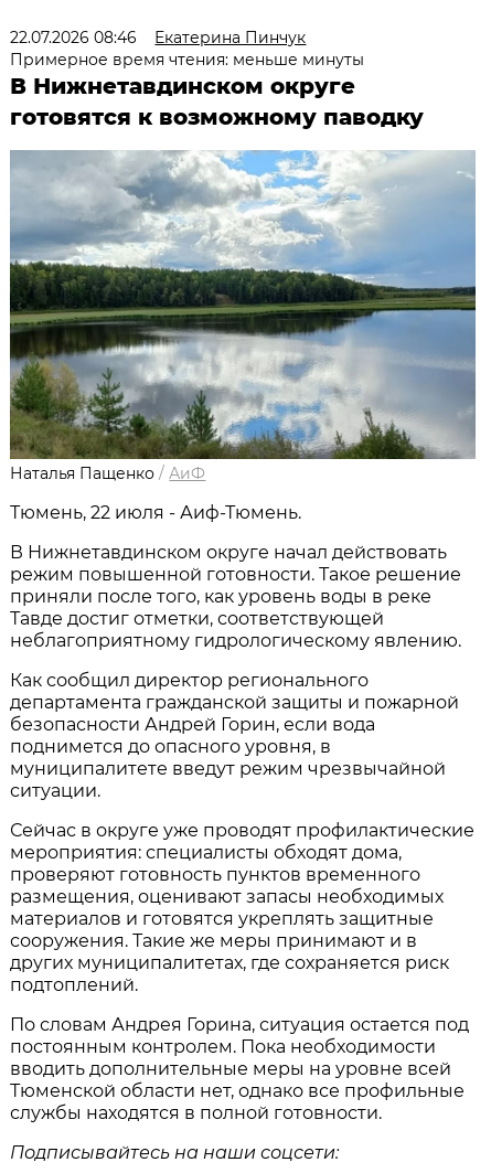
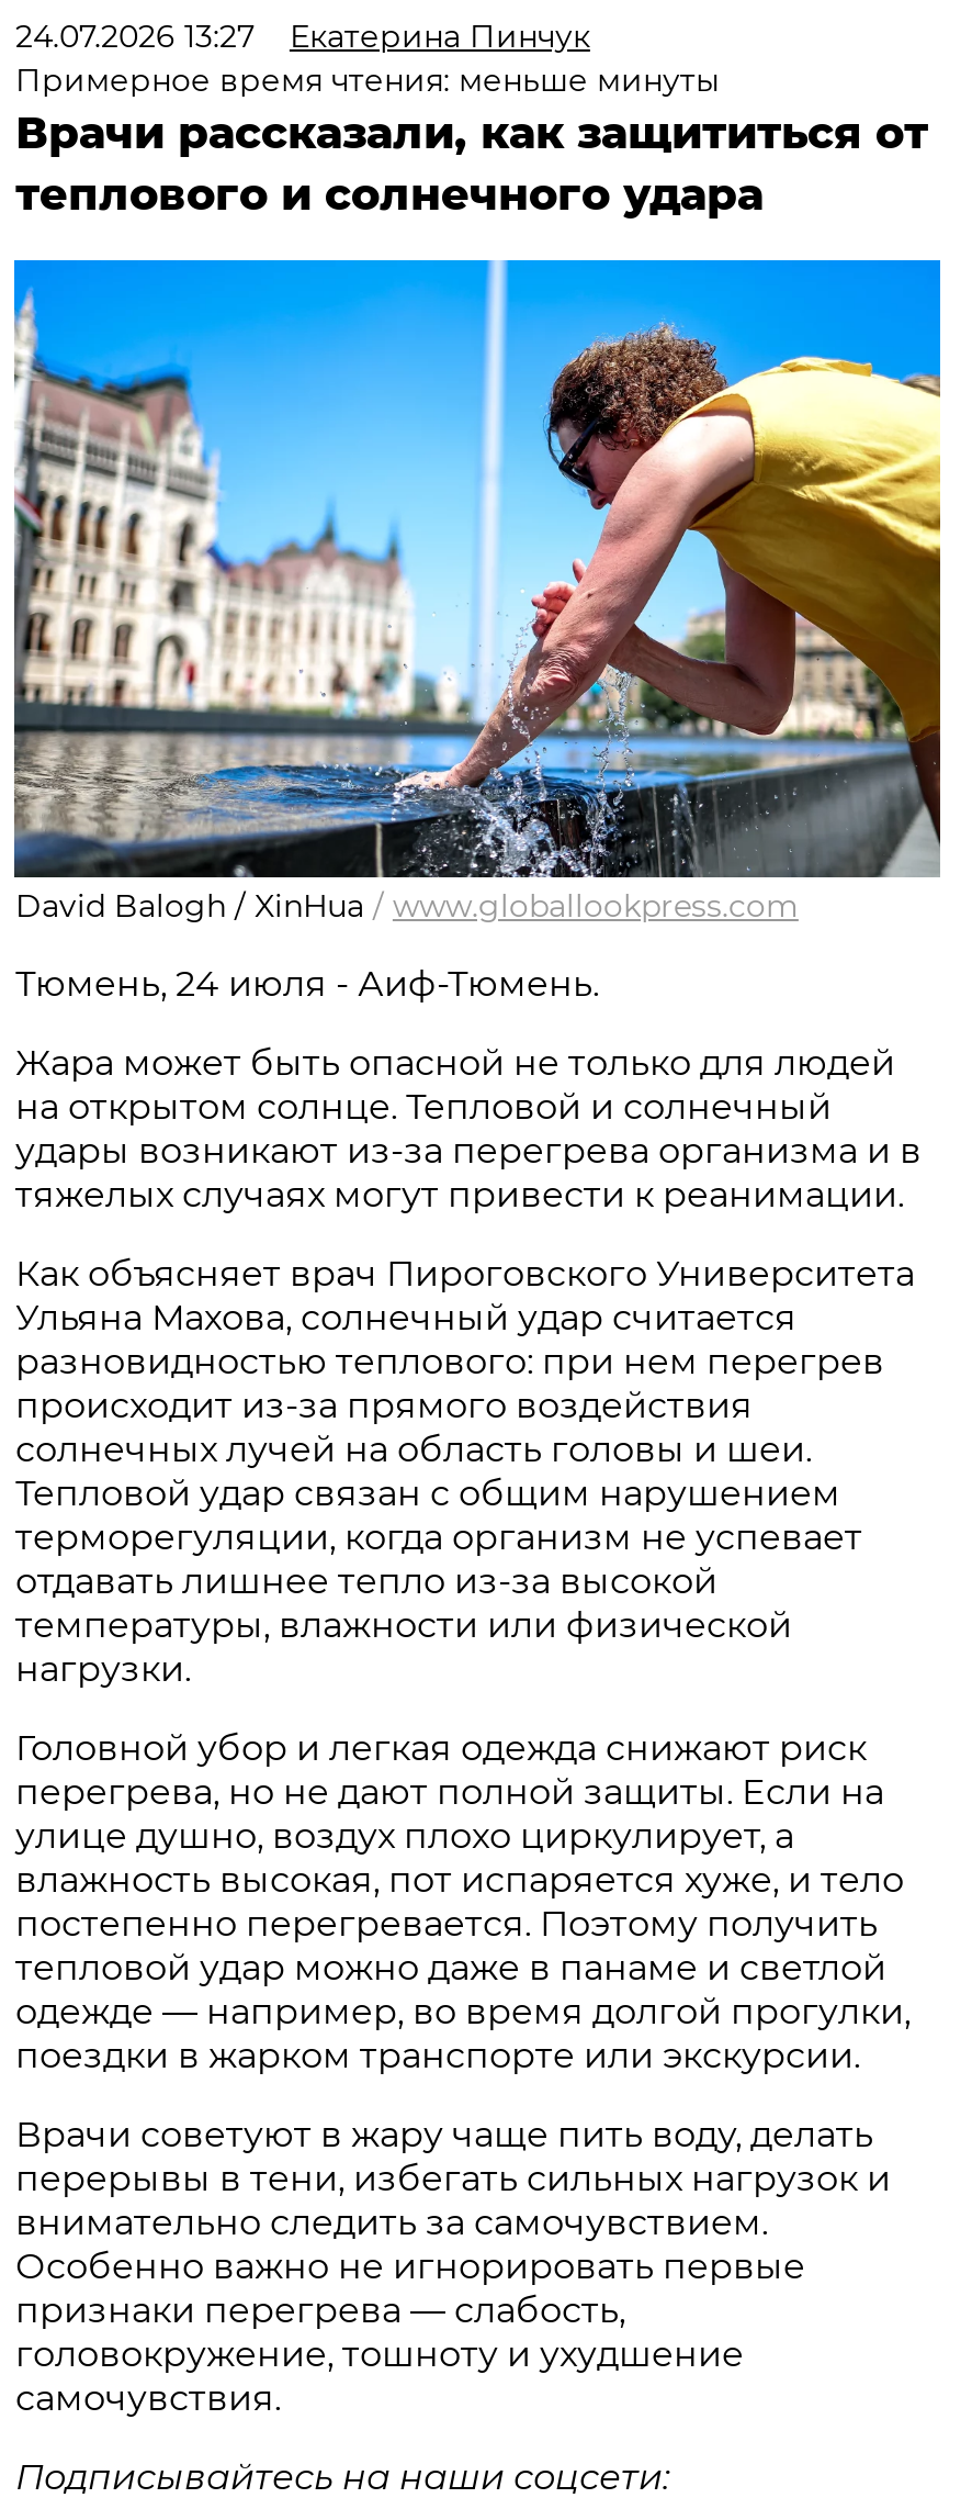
- 22.07.2026 08:46 Екатерина Пинчук
+ 24.07.2026 13:27 Екатерина Пинчук

- В Нижнетавдинском округе
- готовятся к возможному паводку
+ Врачи рассказали, как защититься от
+ теплового и солнечного удара

- [image]
- Наталья Пащенко / АиФ
+ [image]
+ David Balogh / XinHua / www.globallookpress.com

- Тюмень, 22 июля - Аиф-Тюмень.
+ Тюмень, 24 июля - Аиф-Тюмень.

- В Нижнетавдинском округе начал действовать
- режим повышенной готовности. Такое решение
- приняли после того, как уровень воды в реке
- Тавде достиг отметки, соответствующей
- неблагоприятному гидрологическому явлению.
+ Жара может быть опасной не только для людей
+ на открытом солнце. Тепловой и солнечный
+ удары возникают из-за перегрева организма и в
+ тяжелых случаях могут привести к реанимации.

- Как сообщил директор регионального
- департамента гражданской защиты и пожарной
- безопасности Андрей Горин, если вода
- поднимется до опасного уровня, в
- муниципалитете введут режим чрезвычайной
- ситуации.
+ Как объясняет врач Пироговского Университета
+ Ульяна Махова, солнечный удар считается
+ разновидностью теплового: при нем перегрев
+ происходит из-за прямого воздействия
+ солнечных лучей на область головы и шеи.
+ Тепловой удар связан с общим нарушением
+ терморегуляции, когда организм не успевает
+ отдавать лишнее тепло из-за высокой
+ температуры, влажности или физической
+ нагрузки.

- Сейчас в округе уже проводят профилактические
- мероприятия: специалисты обходят дома,
- проверяют готовность пунктов временного
- размещения, оценивают запасы необходимых
- материалов и готовятся укреплять защитные
- сооружения. Такие же меры принимают и в
- других муниципалитетах, где сохраняется риск
- подтоплений.
+ Головной убор и легкая одежда снижают риск
+ перегрева, но не дают полной защиты. Если на
+ улице душно, воздух плохо циркулирует, а
+ влажность высокая, пот испаряется хуже, и тело
+ постепенно перегревается. Поэтому получить
+ тепловой удар можно даже в панаме и светлой
+ одежде — например, во время долгой прогулки,
+ поездки в жарком транспорте или экскурсии.

- По словам Андрея Горина, ситуация остается под
- постоянным контролем. Пока необходимости
- вводить дополнительные меры на уровне всей
- Тюменской области нет, однако все профильные
- службы находятся в полной готовности.
+ Врачи советуют в жару чаще пить воду, делать
+ перерывы в тени, избегать сильных нагрузок и
+ внимательно следить за самочувствием.
+ Особенно важно не игнорировать первые
+ признаки перегрева — слабость,
+ головокружение, тошноту и ухудшение
+ самочувствия.
